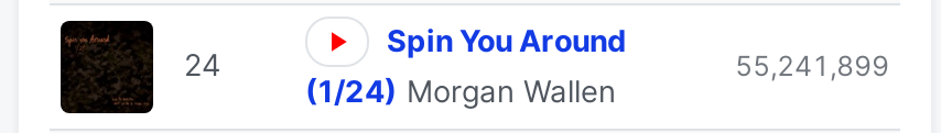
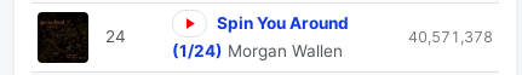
- 55,241,899
+ 40,571,378
